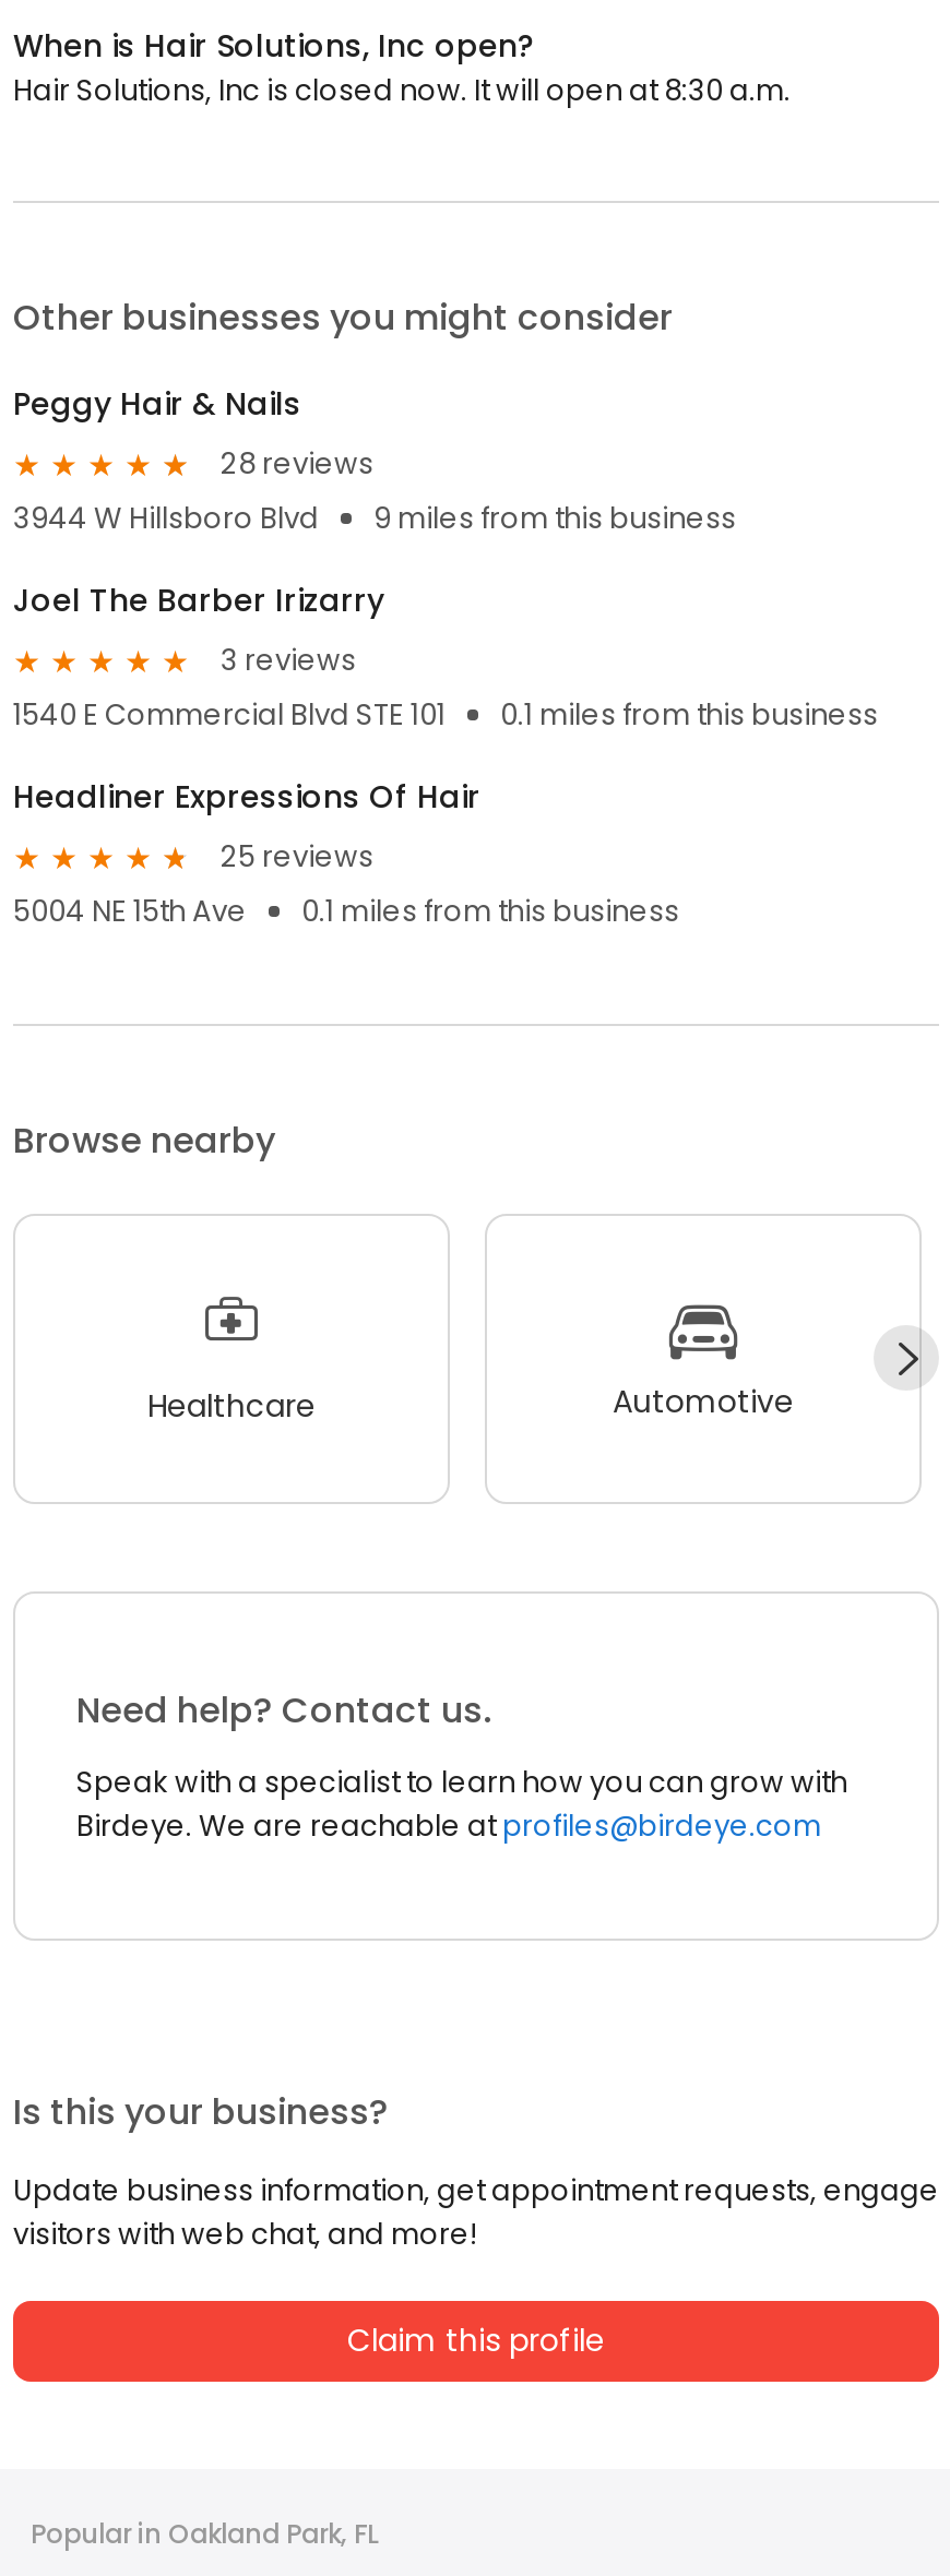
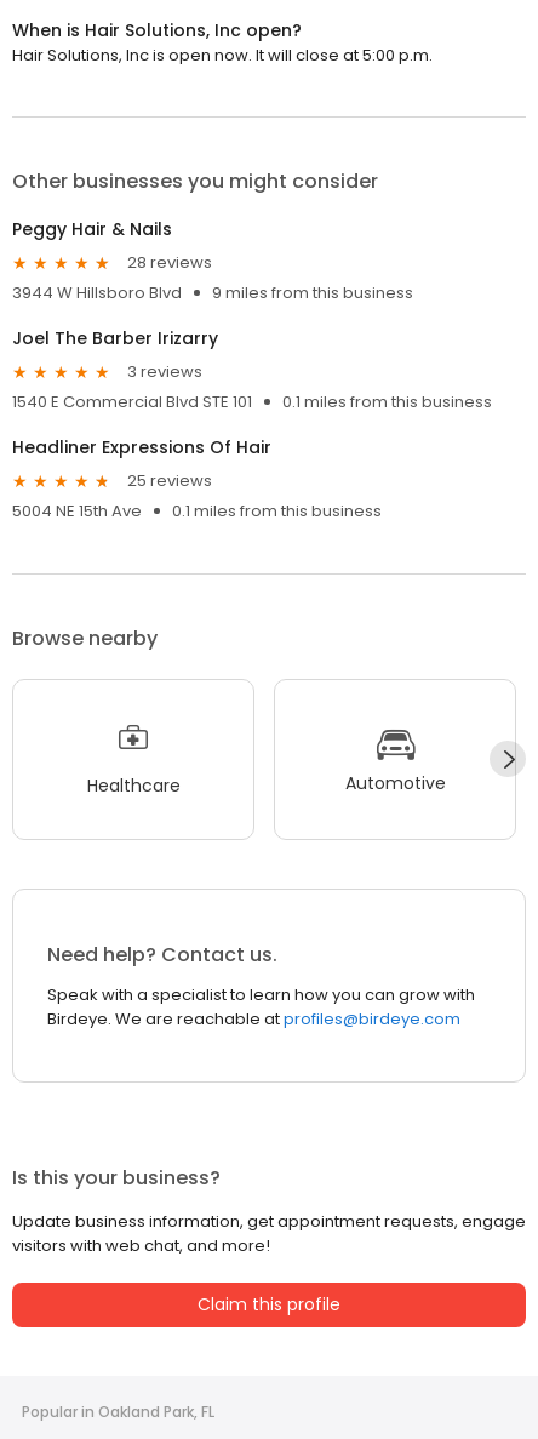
- Hair Solutions, Inc is closed now. It will open at 8:30 a.m.
+ Hair Solutions, Inc is open now. It will close at 5:00 p.m.
